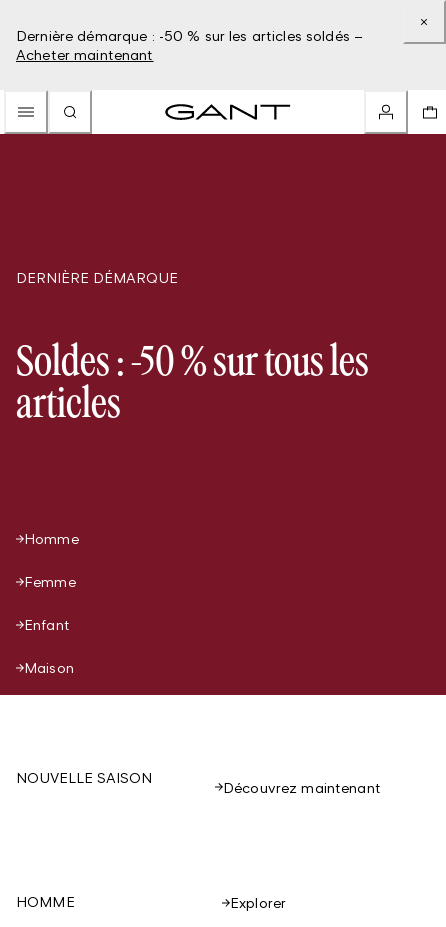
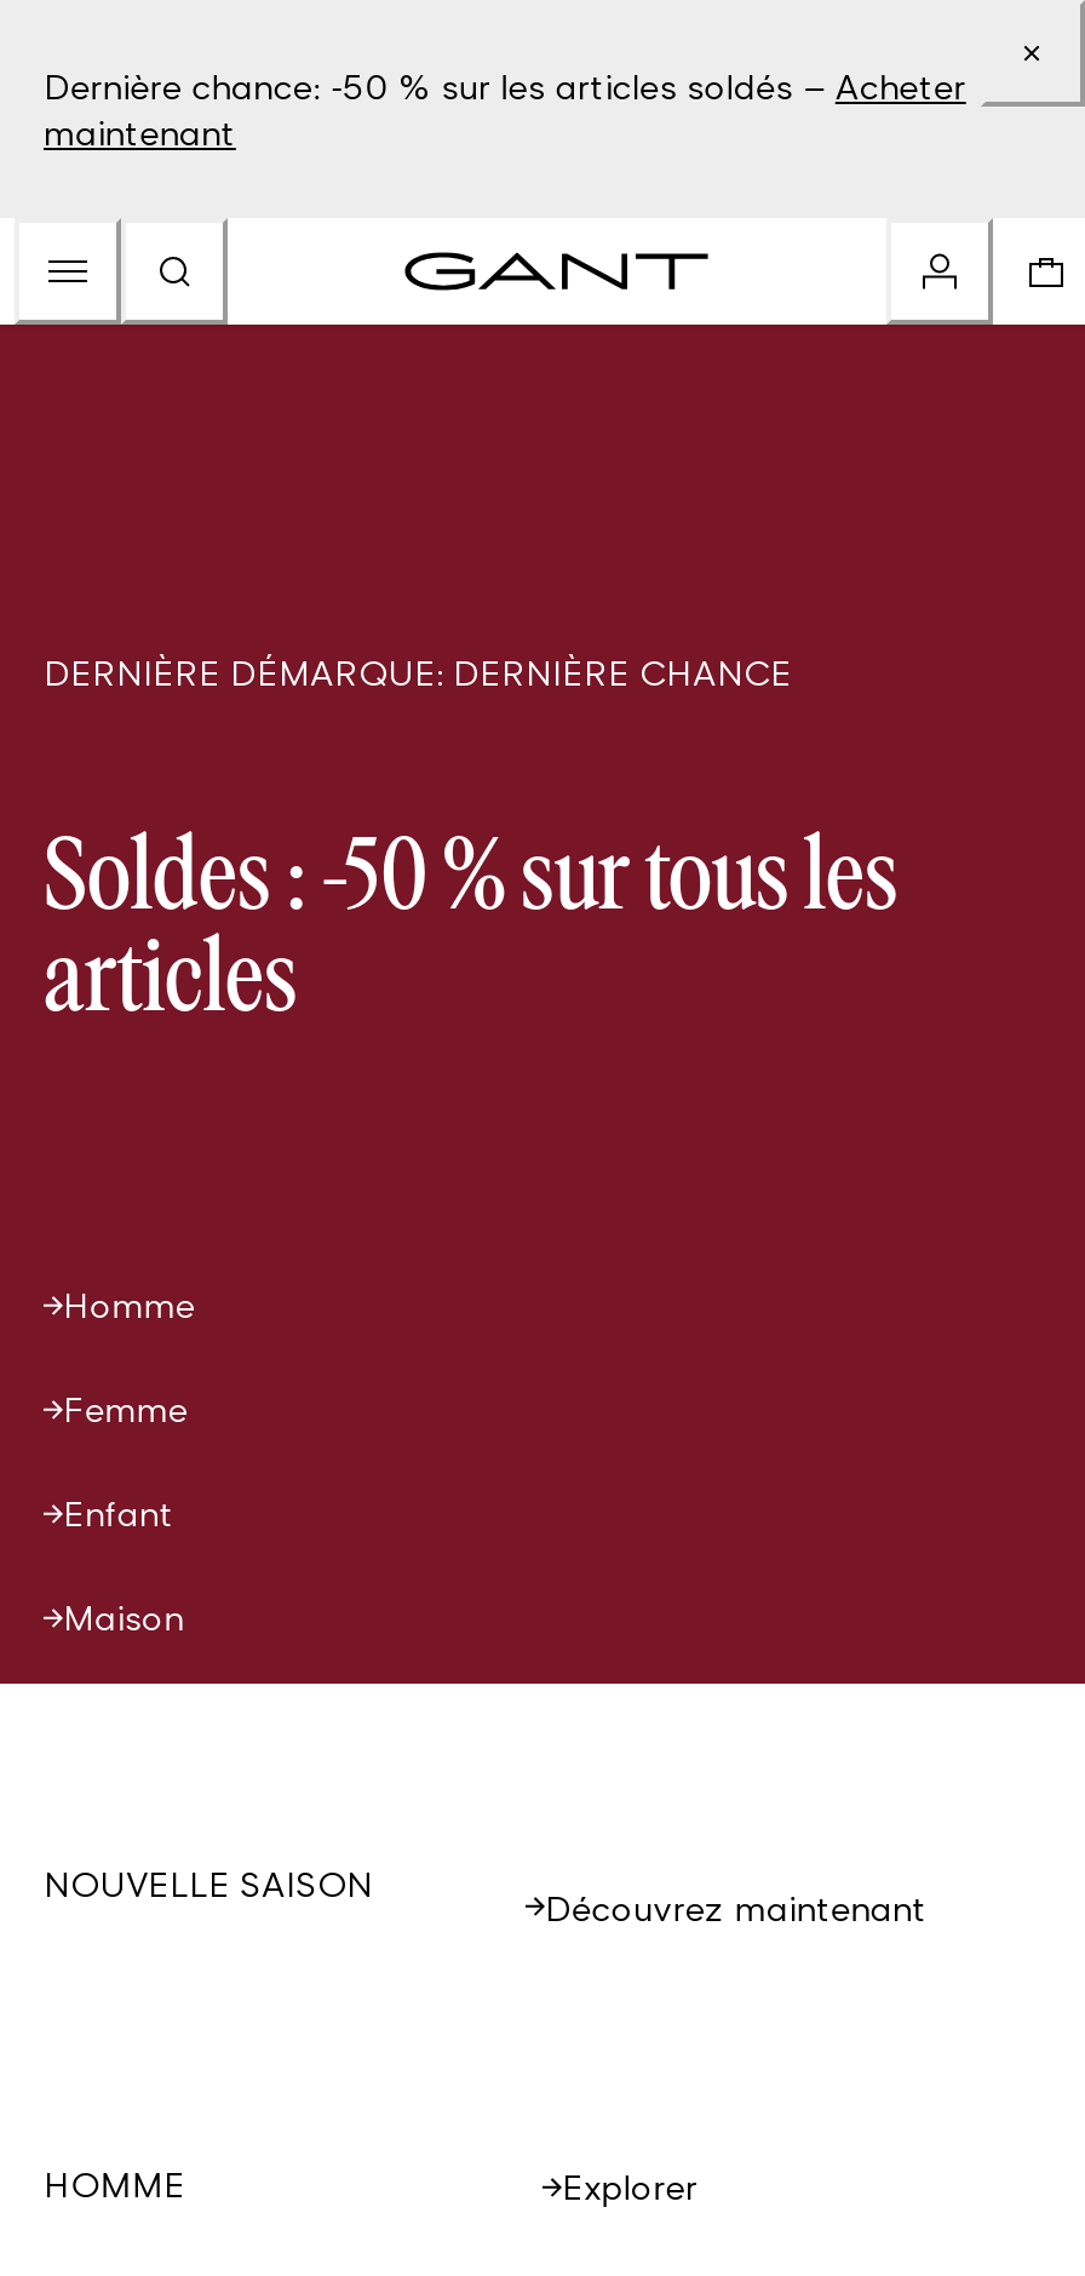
- Dernière démarque : -50 % sur les articles soldés –
- Acheter maintenant
+ Dernière chance: -50 % sur les articles soldés – Acheter
+ maintenant

- DERNIÈRE DÉMARQUE
+ DERNIÈRE DÉMARQUE: DERNIÈRE CHANCE
